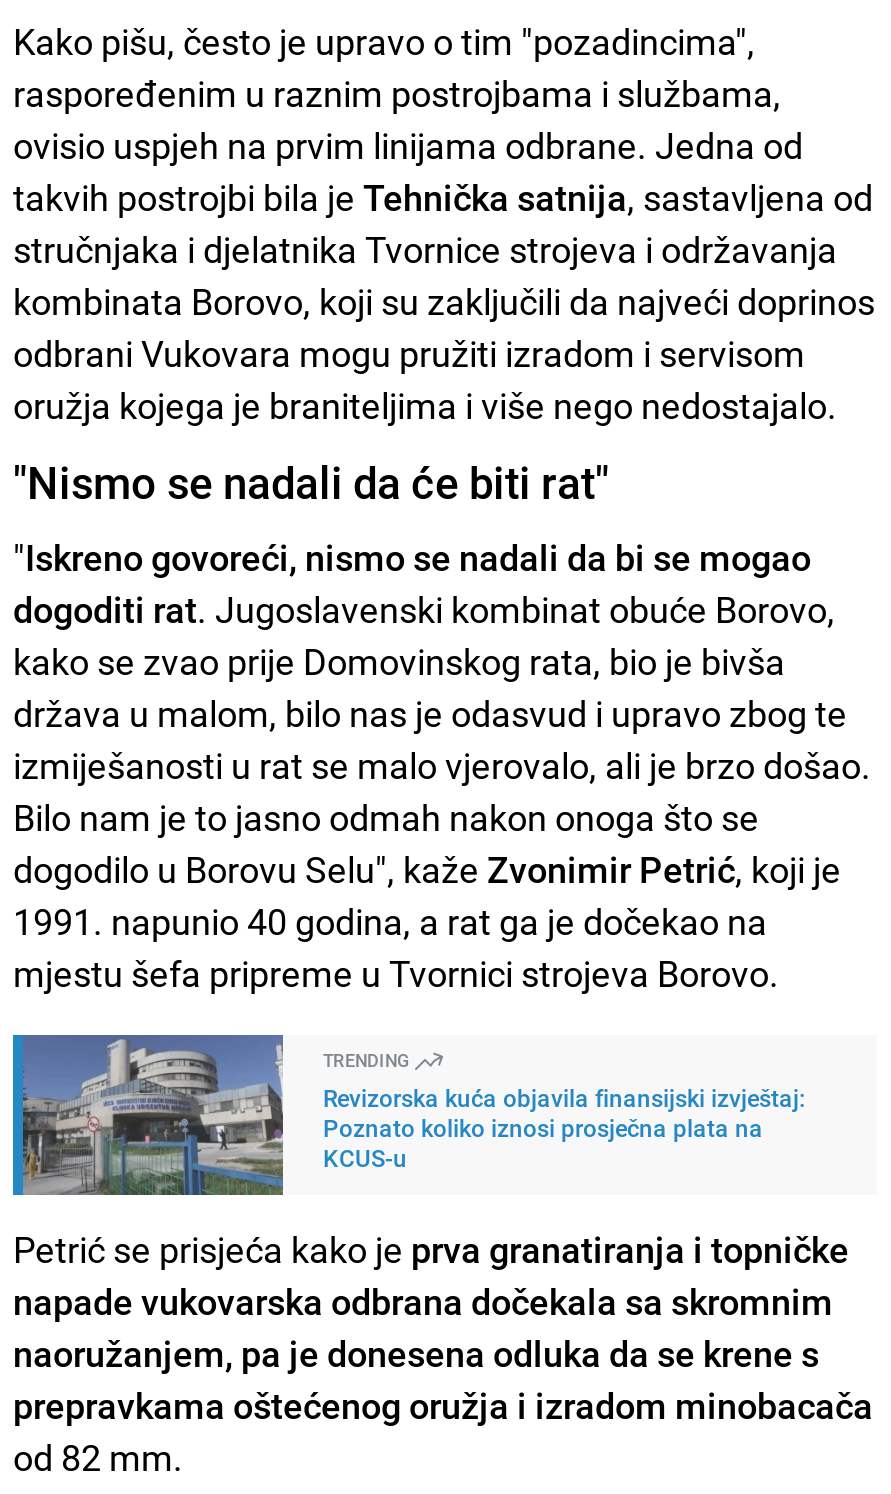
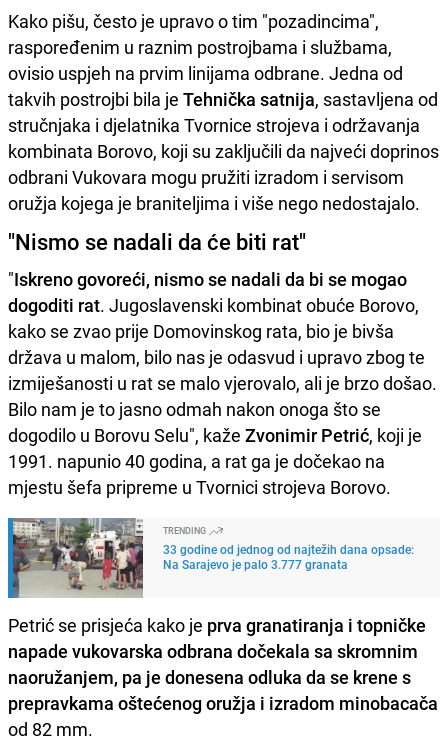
- [image]
- Revizorska kuća objavila finansijski izvještaj:
- Poznato koliko iznosi prosječna plata na
- KCUS-u
+ [image]
+ 33 godine od jednog od najtežih dana opsade:
+ Na Sarajevo je palo 3.777 granata
